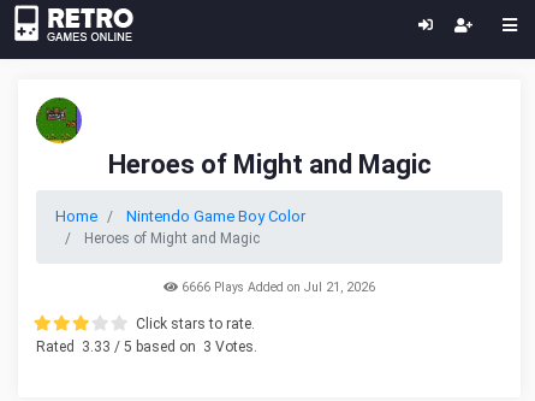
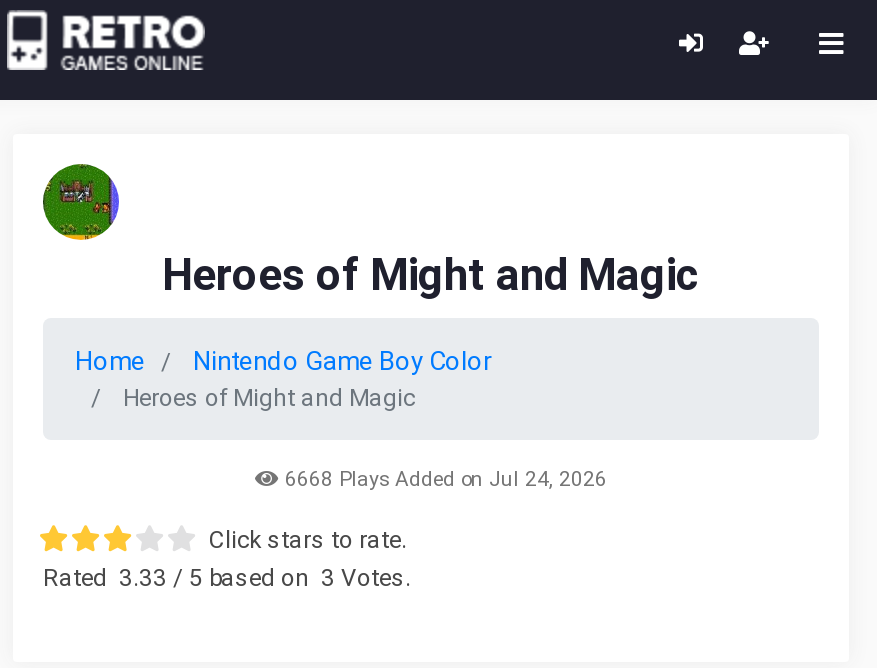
- 6666 Plays Added on Jul 21, 2026
+ 6668 Plays Added on Jul 24, 2026
